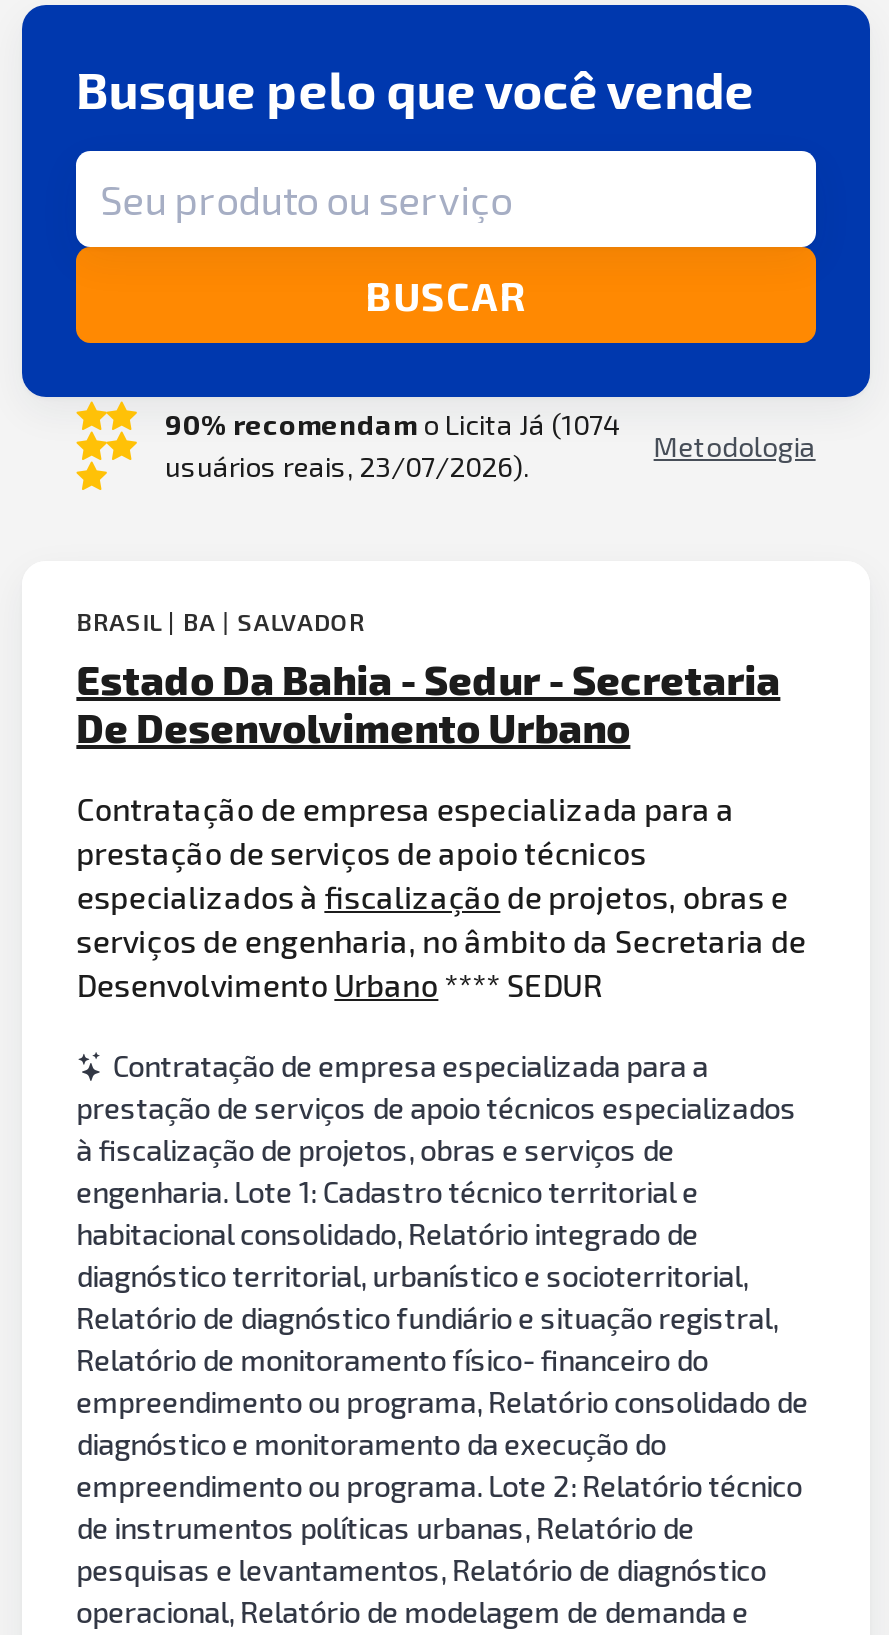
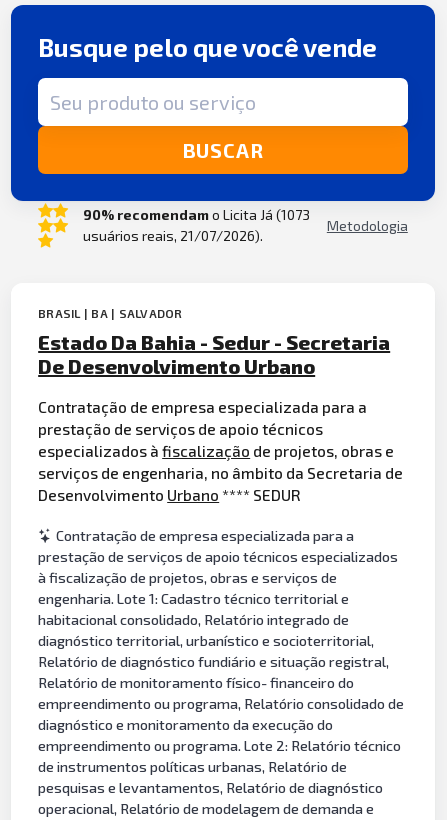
- 90% recomendam o Licita Já (1074
+ 90% recomendam o Licita Já (1073

- usuários reais, 23/07/2026).
+ usuários reais, 21/07/2026).
